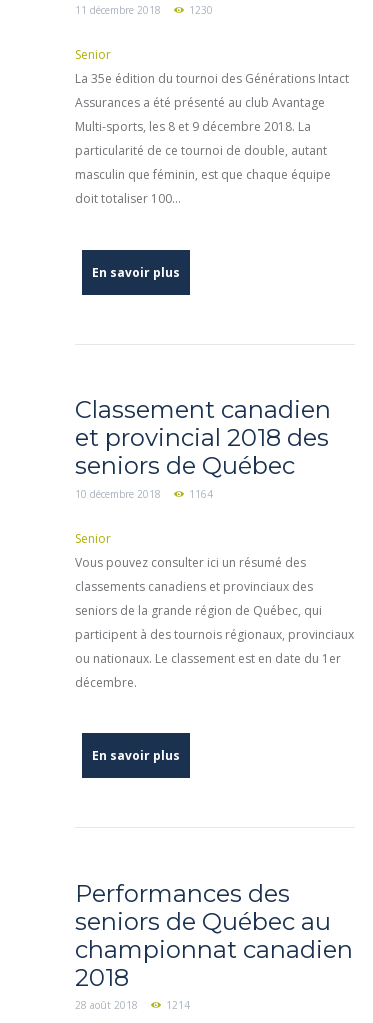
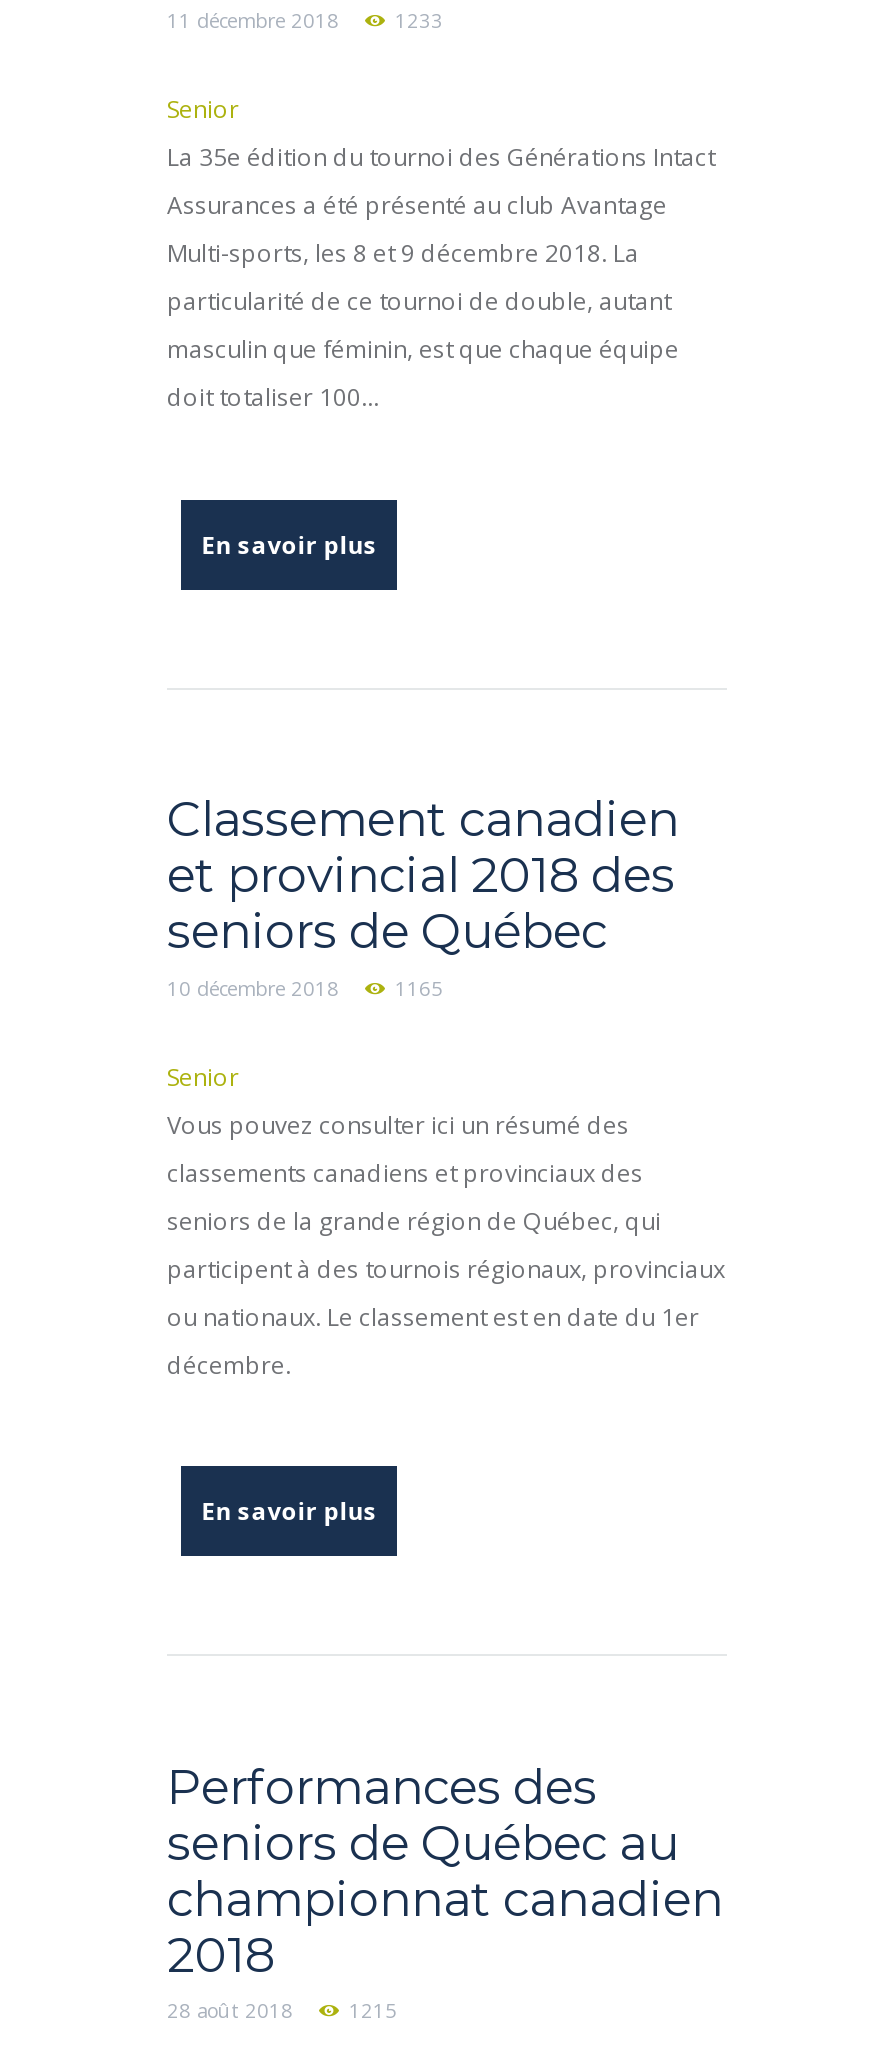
- 11 décembre 2018 1230
+ 11 décembre 2018 1233

- 10 décembre 2018 1164
+ 10 décembre 2018 1165

- 28 août 2018 1214
+ 28 août 2018 1215
